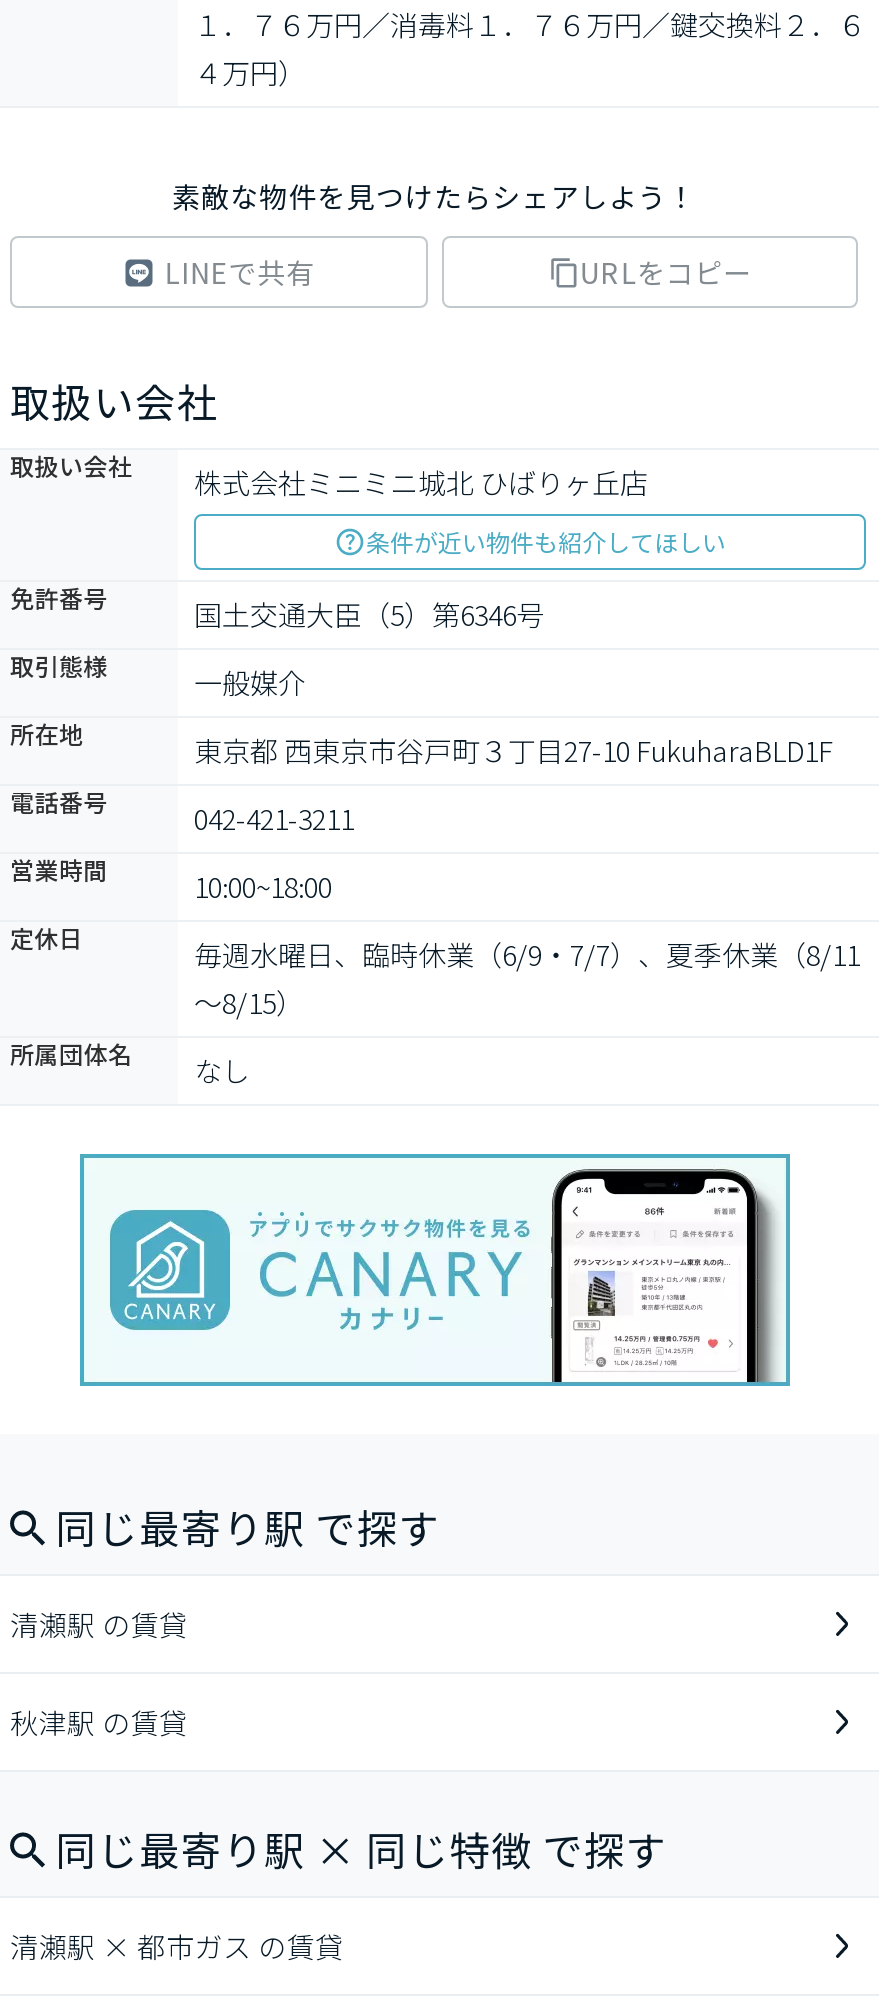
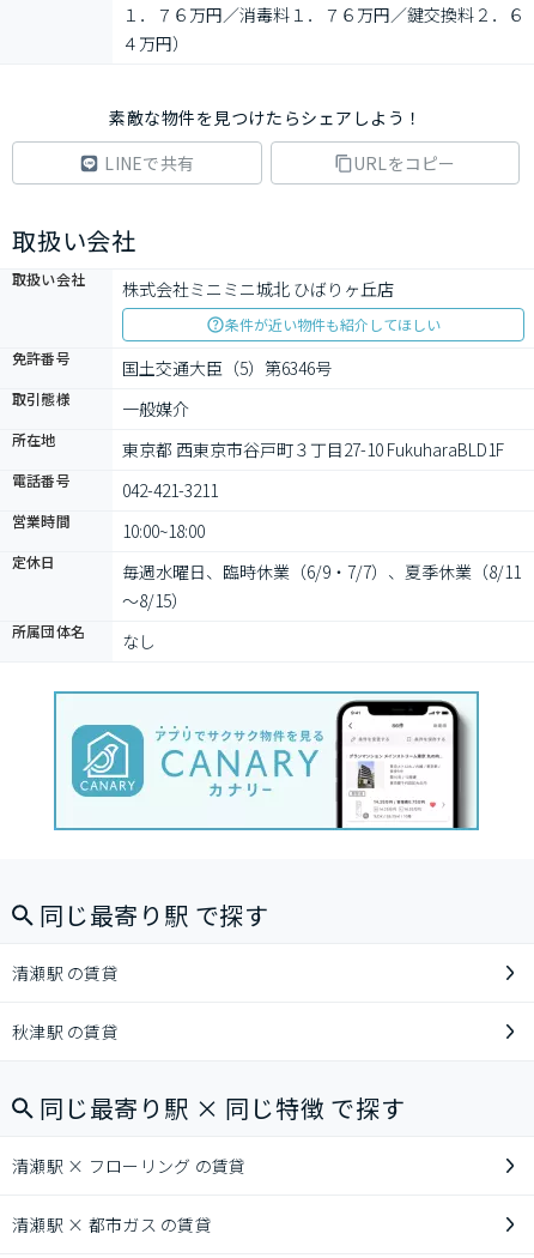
+ 清瀬駅 × フローリング の賃貸
